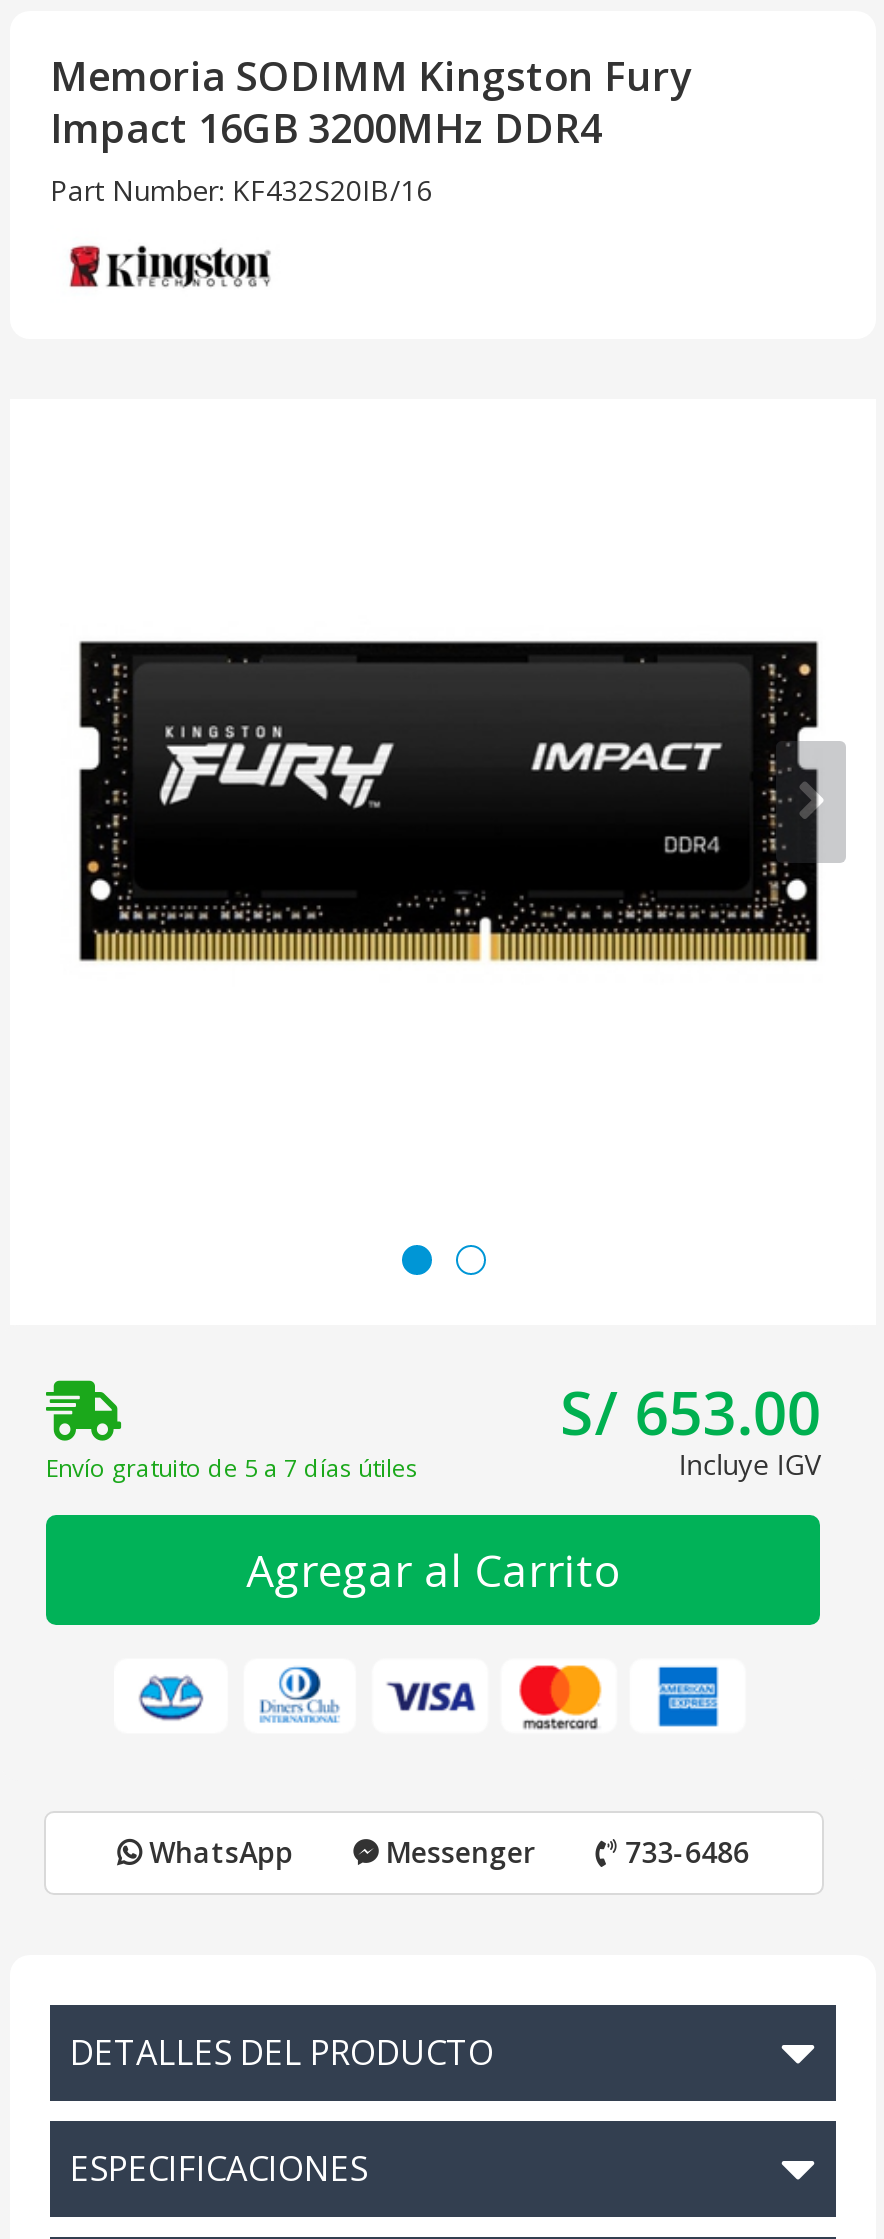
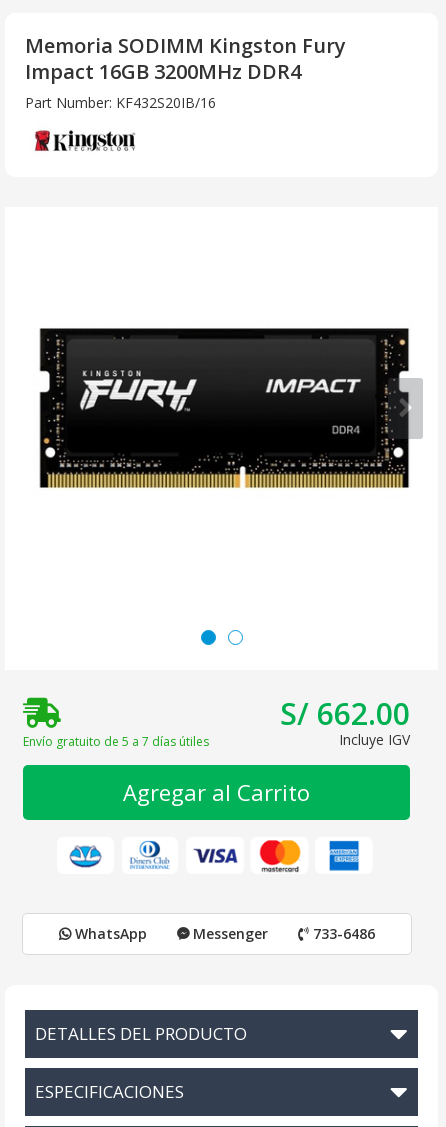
- S/ 653.00
+ S/ 662.00
